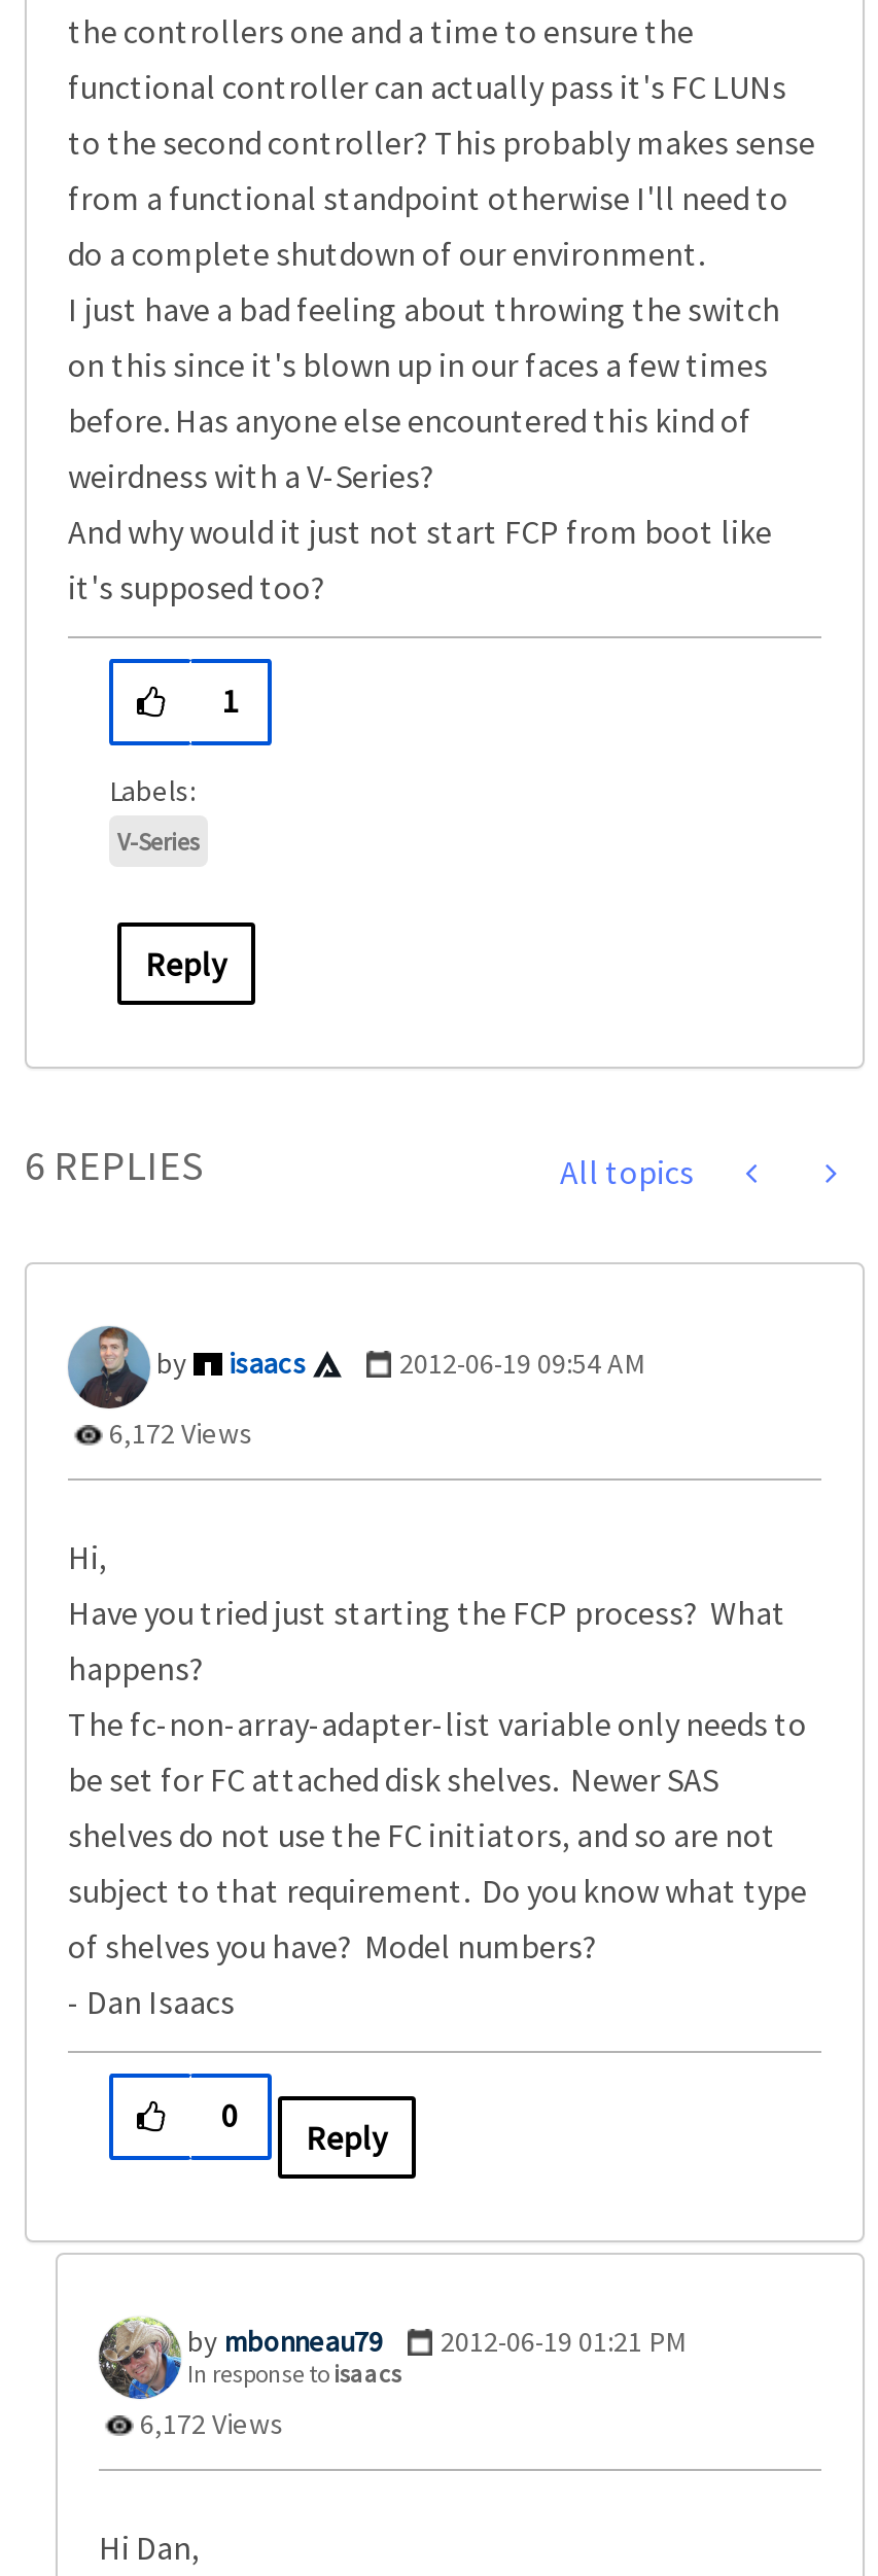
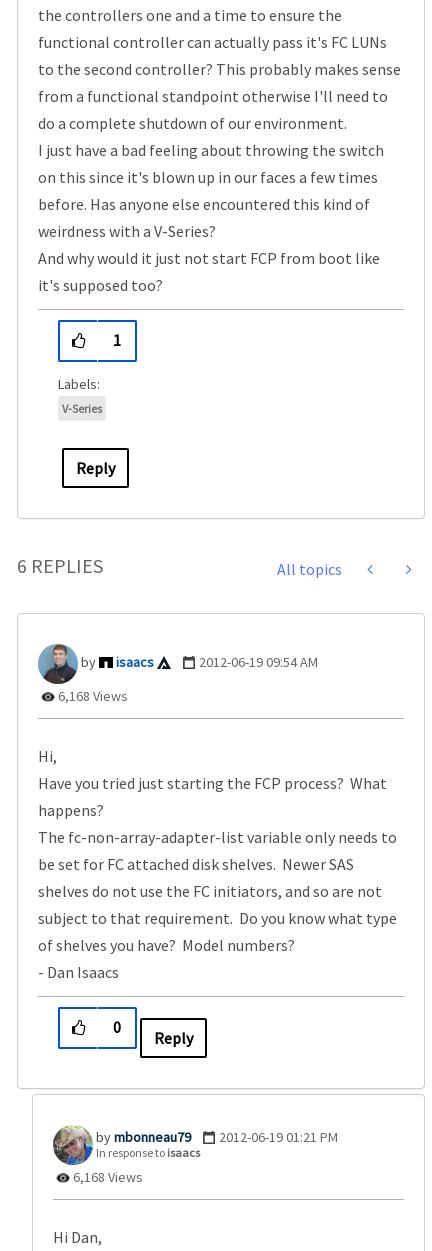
- 6,172 Views
+ 6,168 Views

- 6,172 Views
+ 6,168 Views
